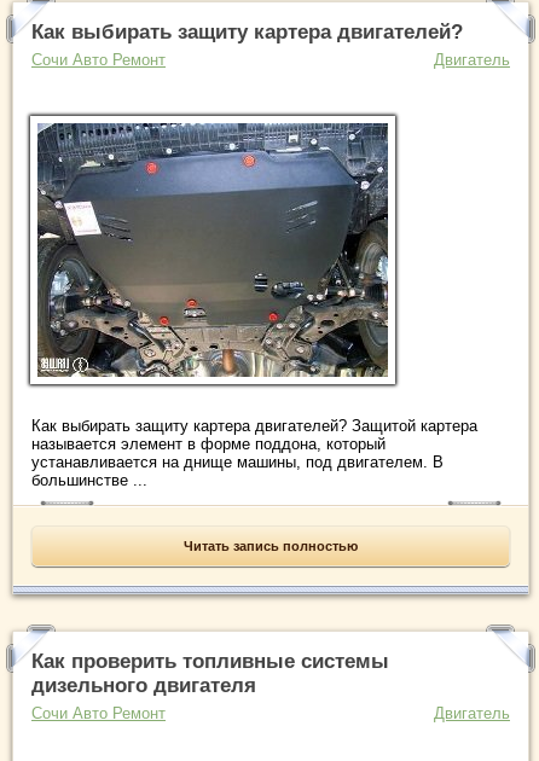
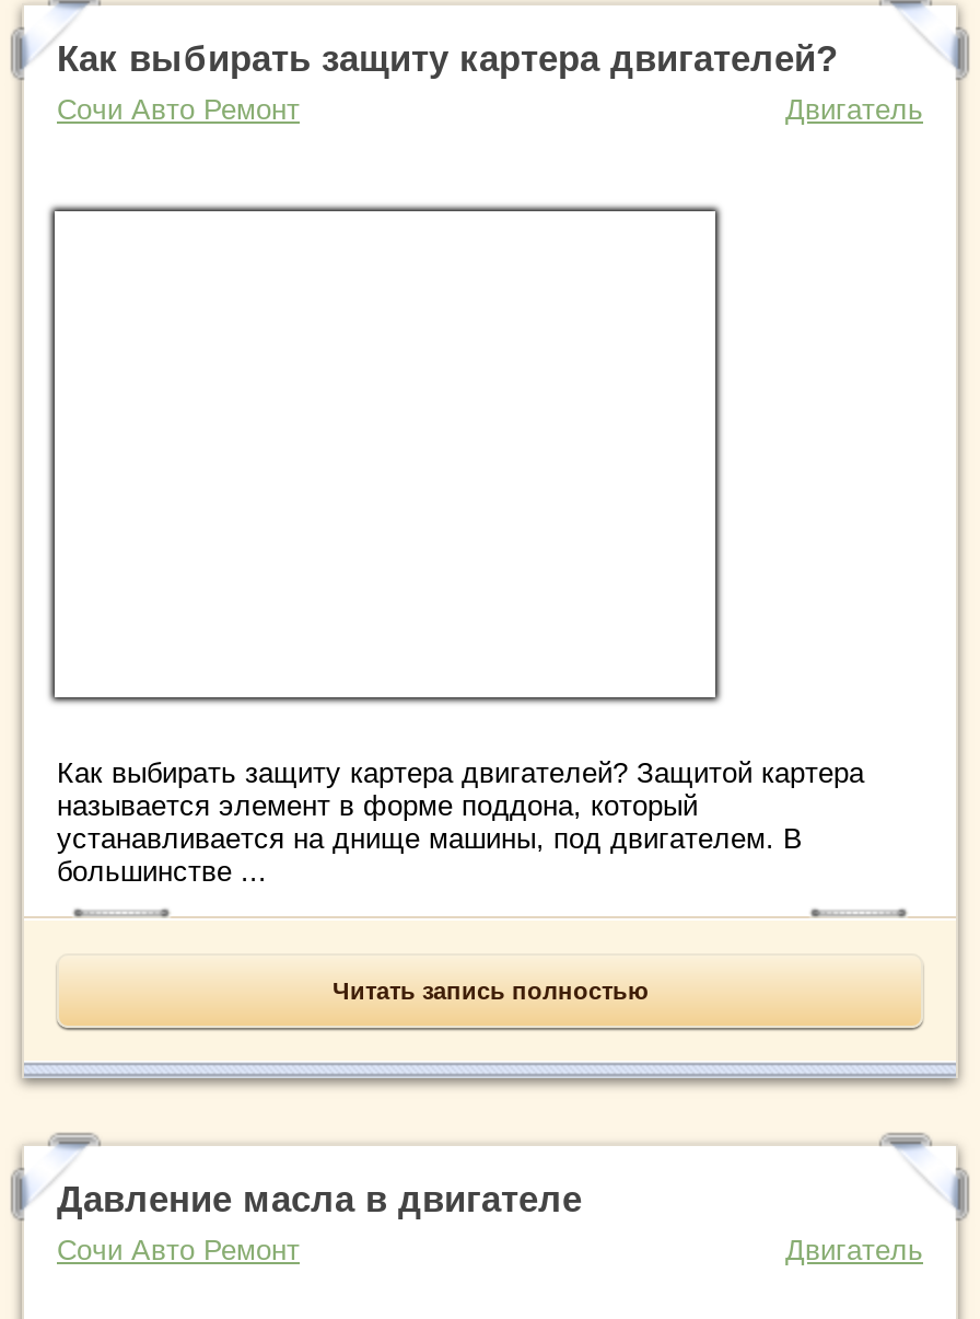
- [image]

- Как проверить топливные системы
- дизельного двигателя
+ Давление масла в двигателе
